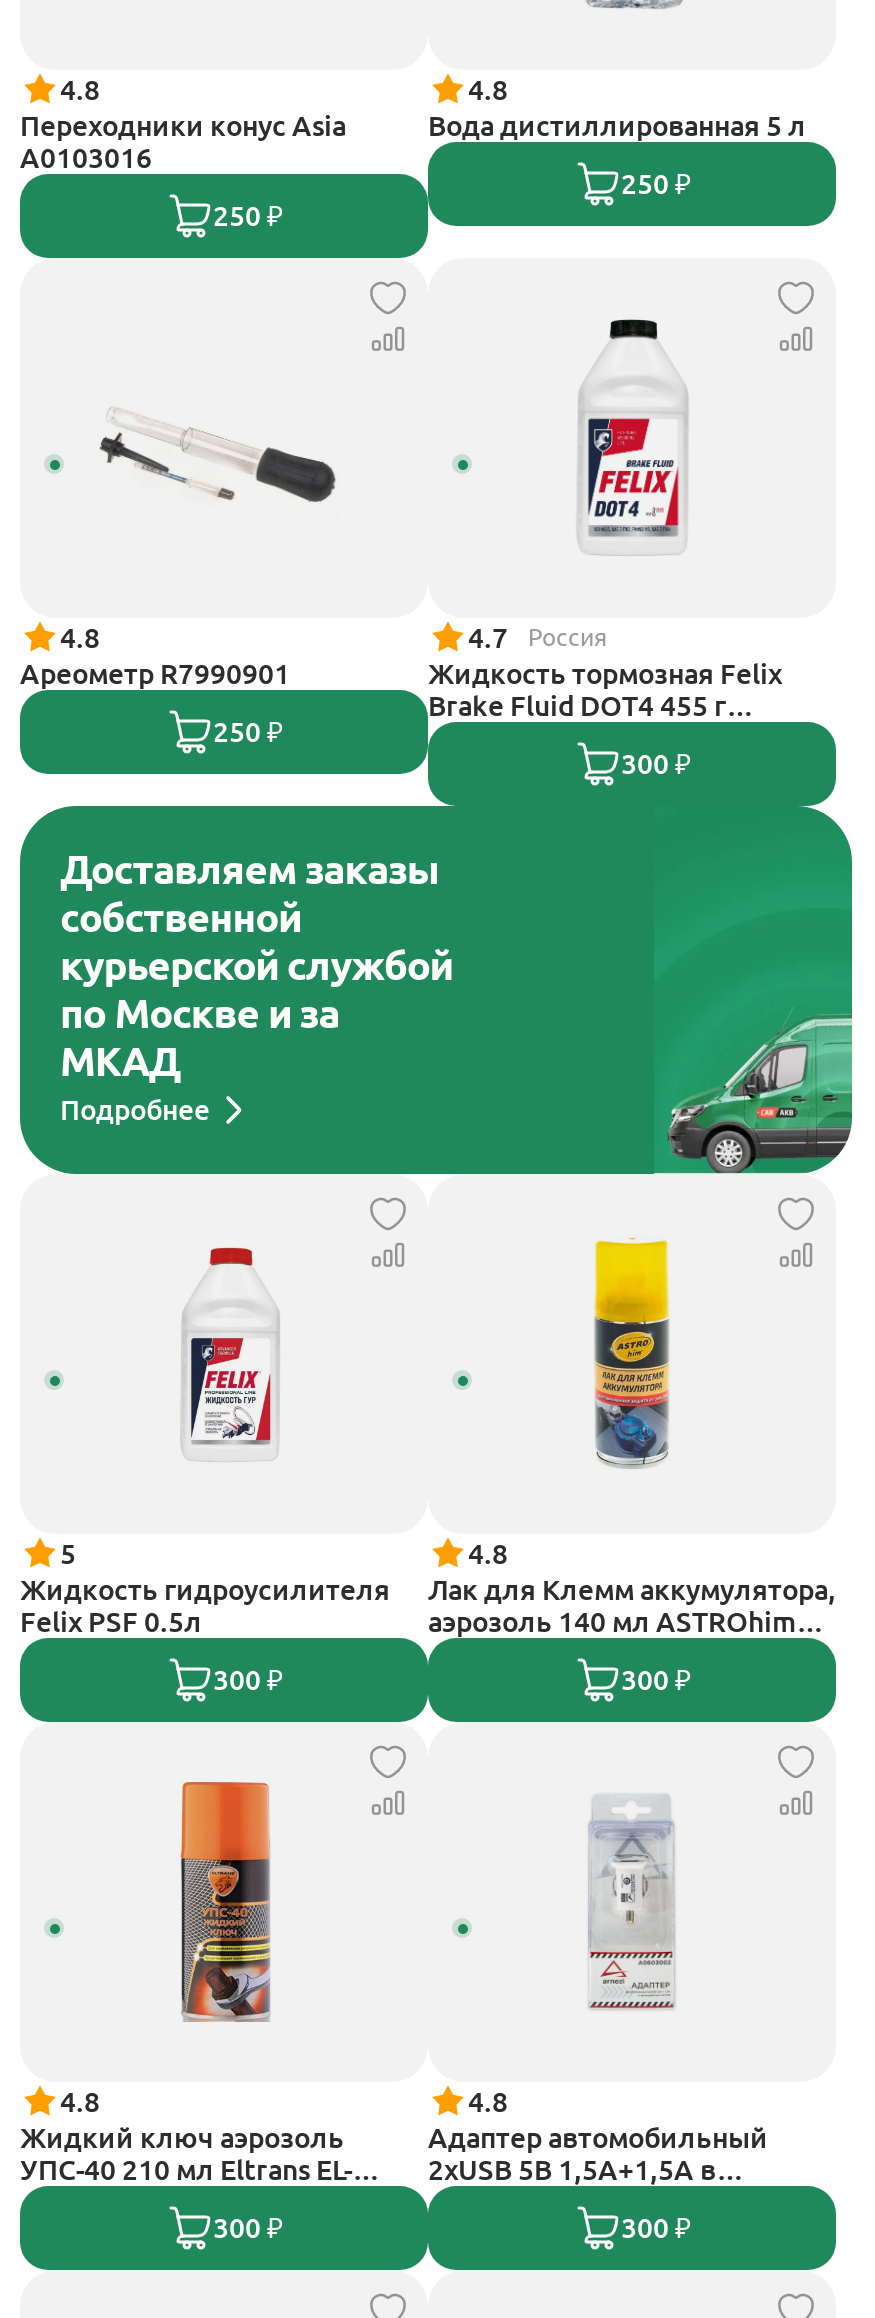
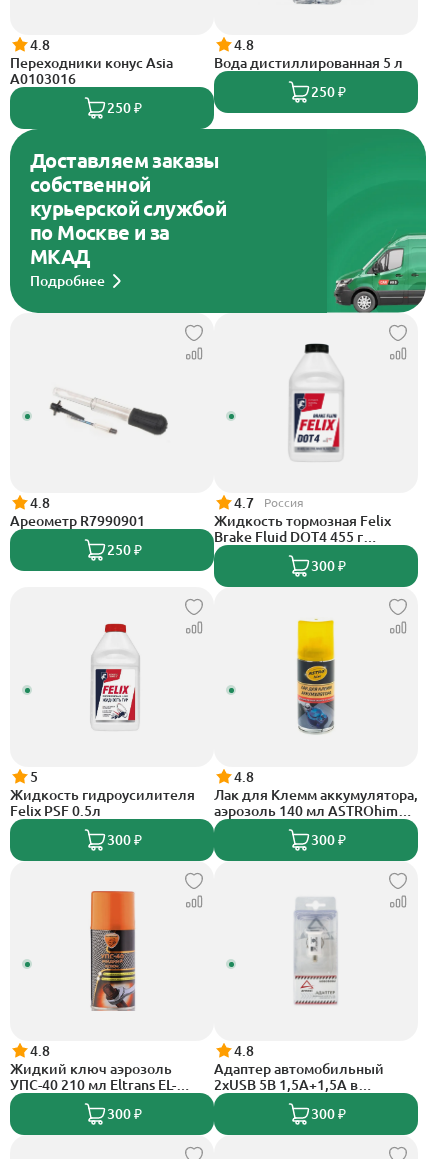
moved down: [image] | 4.8 | Ареометр R7990901 | ... | Brake Fluid DOT4 455 г | 300 ₽

moved up: [image] | Доставляем заказы | собственной | курьерской службой | по Москве и за | МКАД | Подробнее
